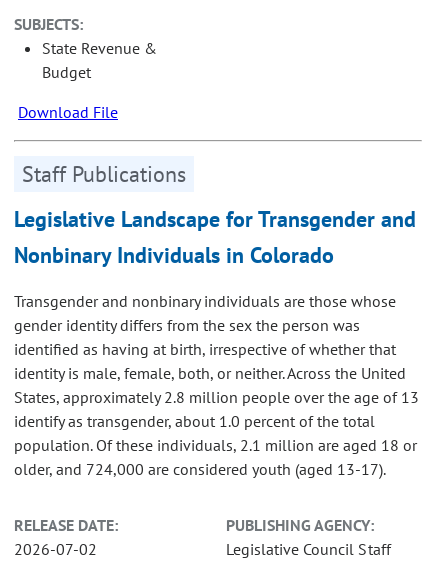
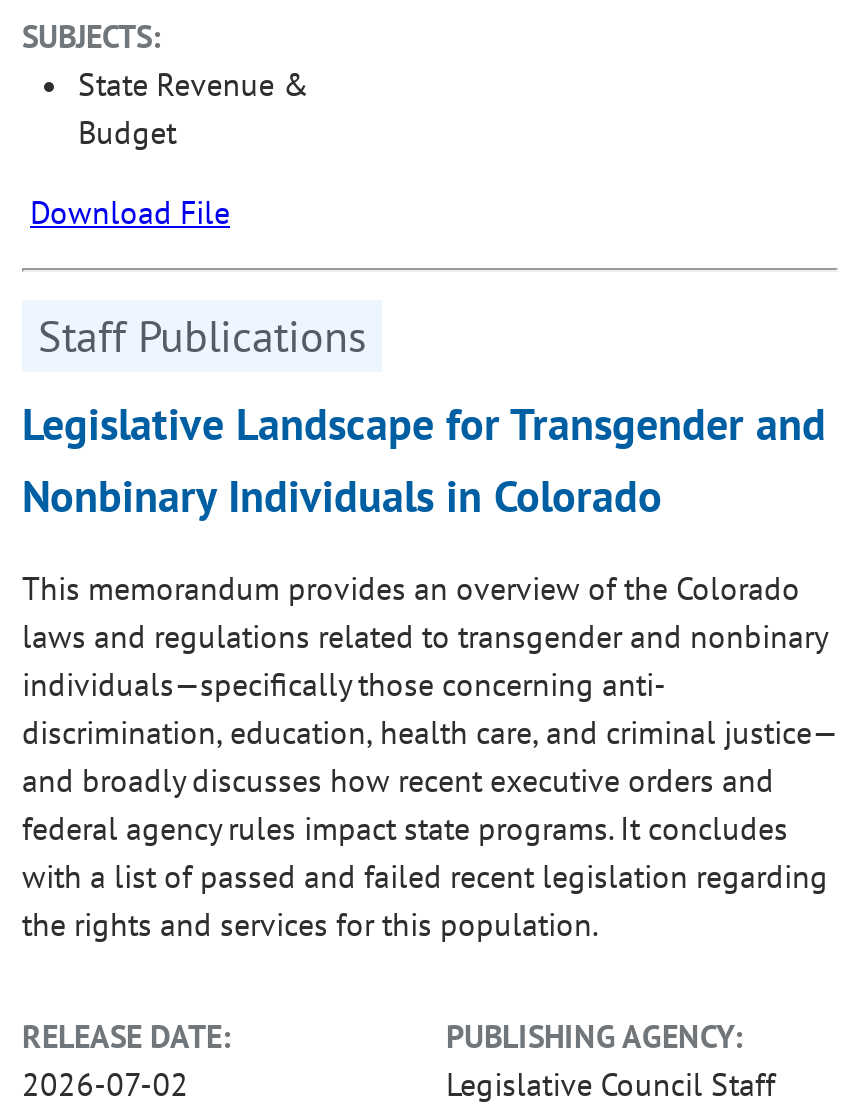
- Transgender and nonbinary individuals are those whose
- gender identity differs from the sex the person was
- identified as having at birth, irrespective of whether that
- identity is male, female, both, or neither. Across the United
- States, approximately 2.8 million people over the age of 13
- identify as transgender, about 1.0 percent of the total
- population. Of these individuals, 2.1 million are aged 18 or
- older, and 724,000 are considered youth (aged 13-17).
+ This memorandum provides an overview of the Colorado
+ laws and regulations related to transgender and nonbinary
+ individuals—specifically those concerning anti-
+ discrimination, education, health care, and criminal justice—
+ and broadly discusses how recent executive orders and
+ federal agency rules impact state programs. It concludes
+ with a list of passed and failed recent legislation regarding
+ the rights and services for this population.
